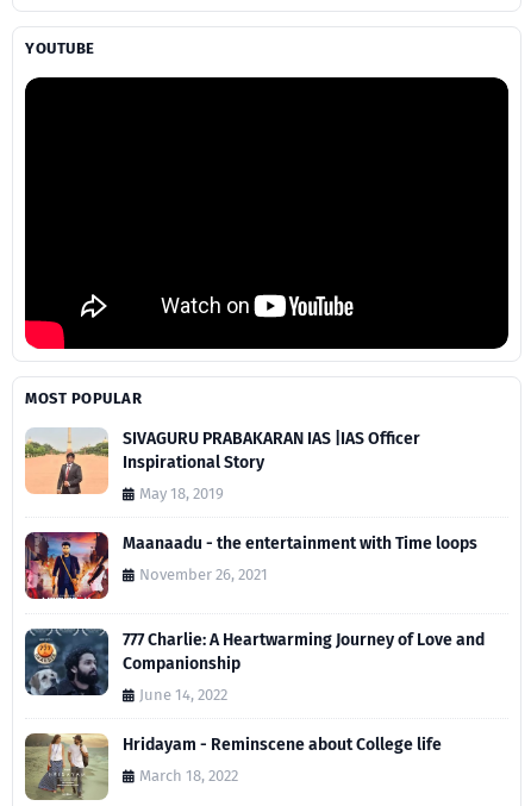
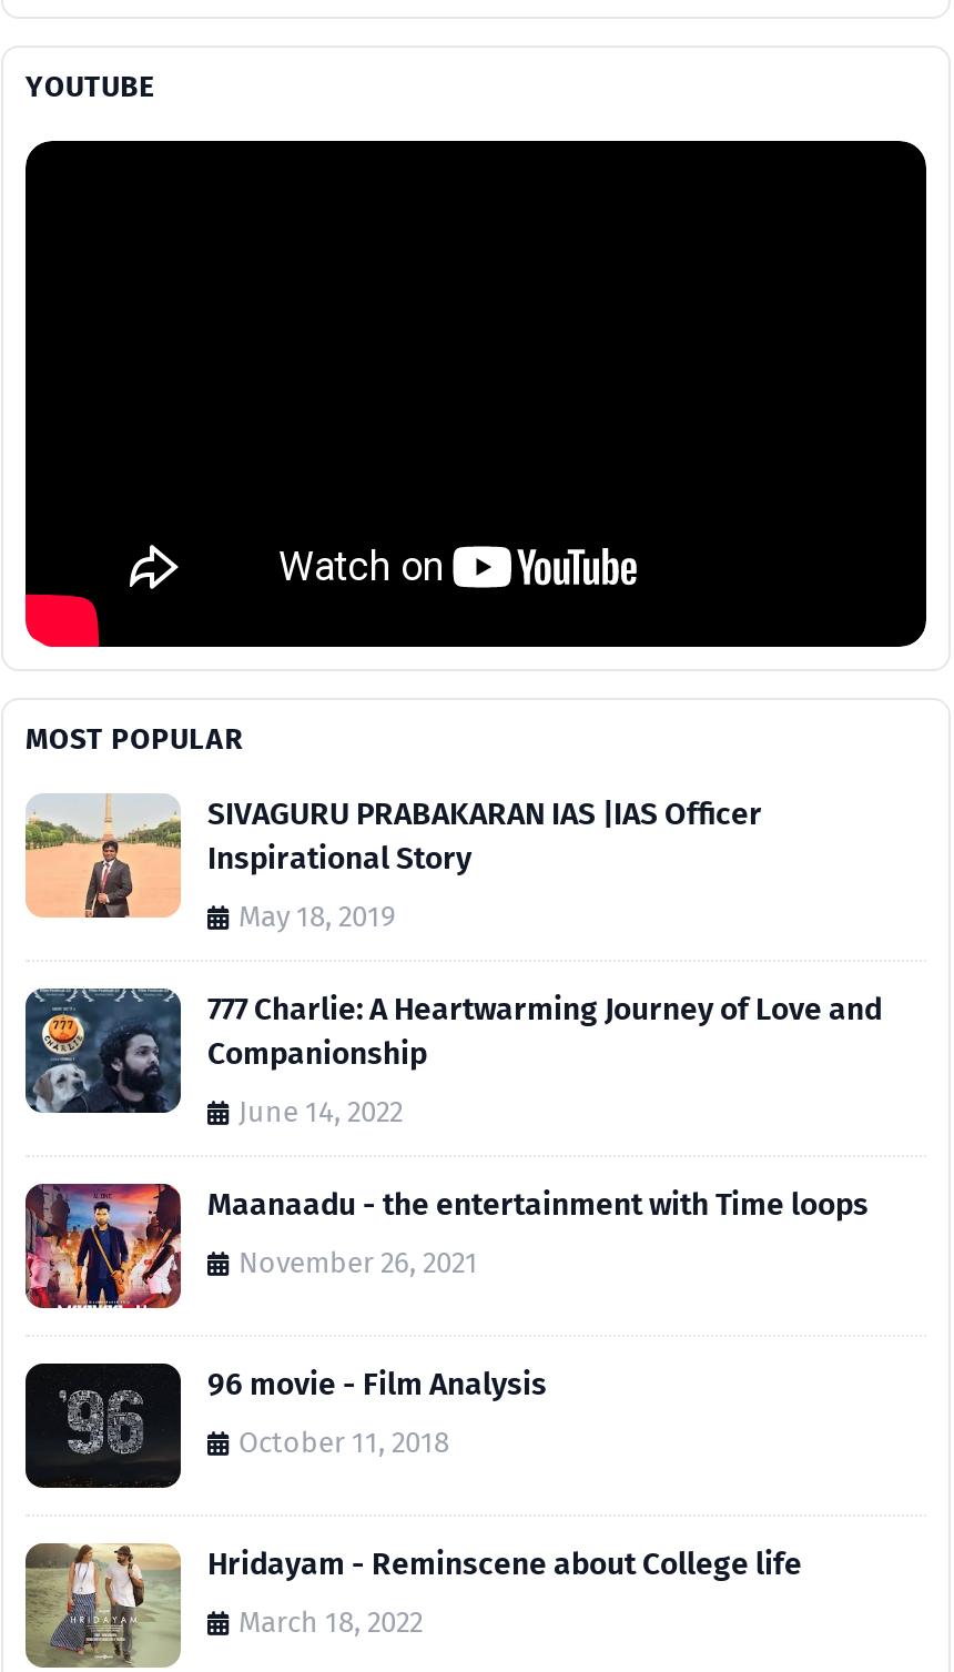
moved down: [image] | Maanaadu - the entertainment with Time loops | November 26, 2021

moved up: [image] | 777 Charlie: A Heartwarming Journey of Love and | Companionship | June 14, 2022

+ [image]
+ 96 movie - Film Analysis
+ October 11, 2018
